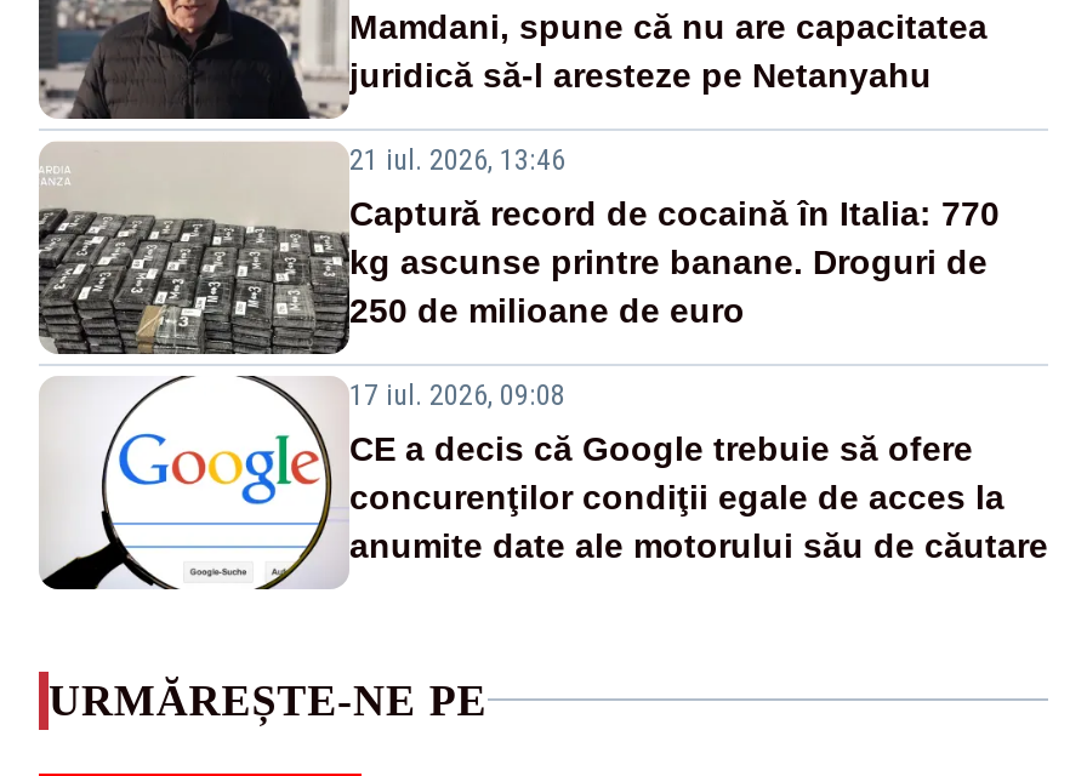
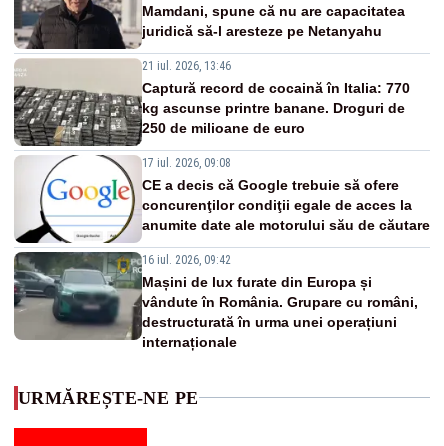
+ [image]
+ 16 iul. 2026, 09:42
+ Mașini de lux furate din Europa și
+ vândute în România. Grupare cu români,
+ destructurată în urma unei operațiuni
+ internaționale
